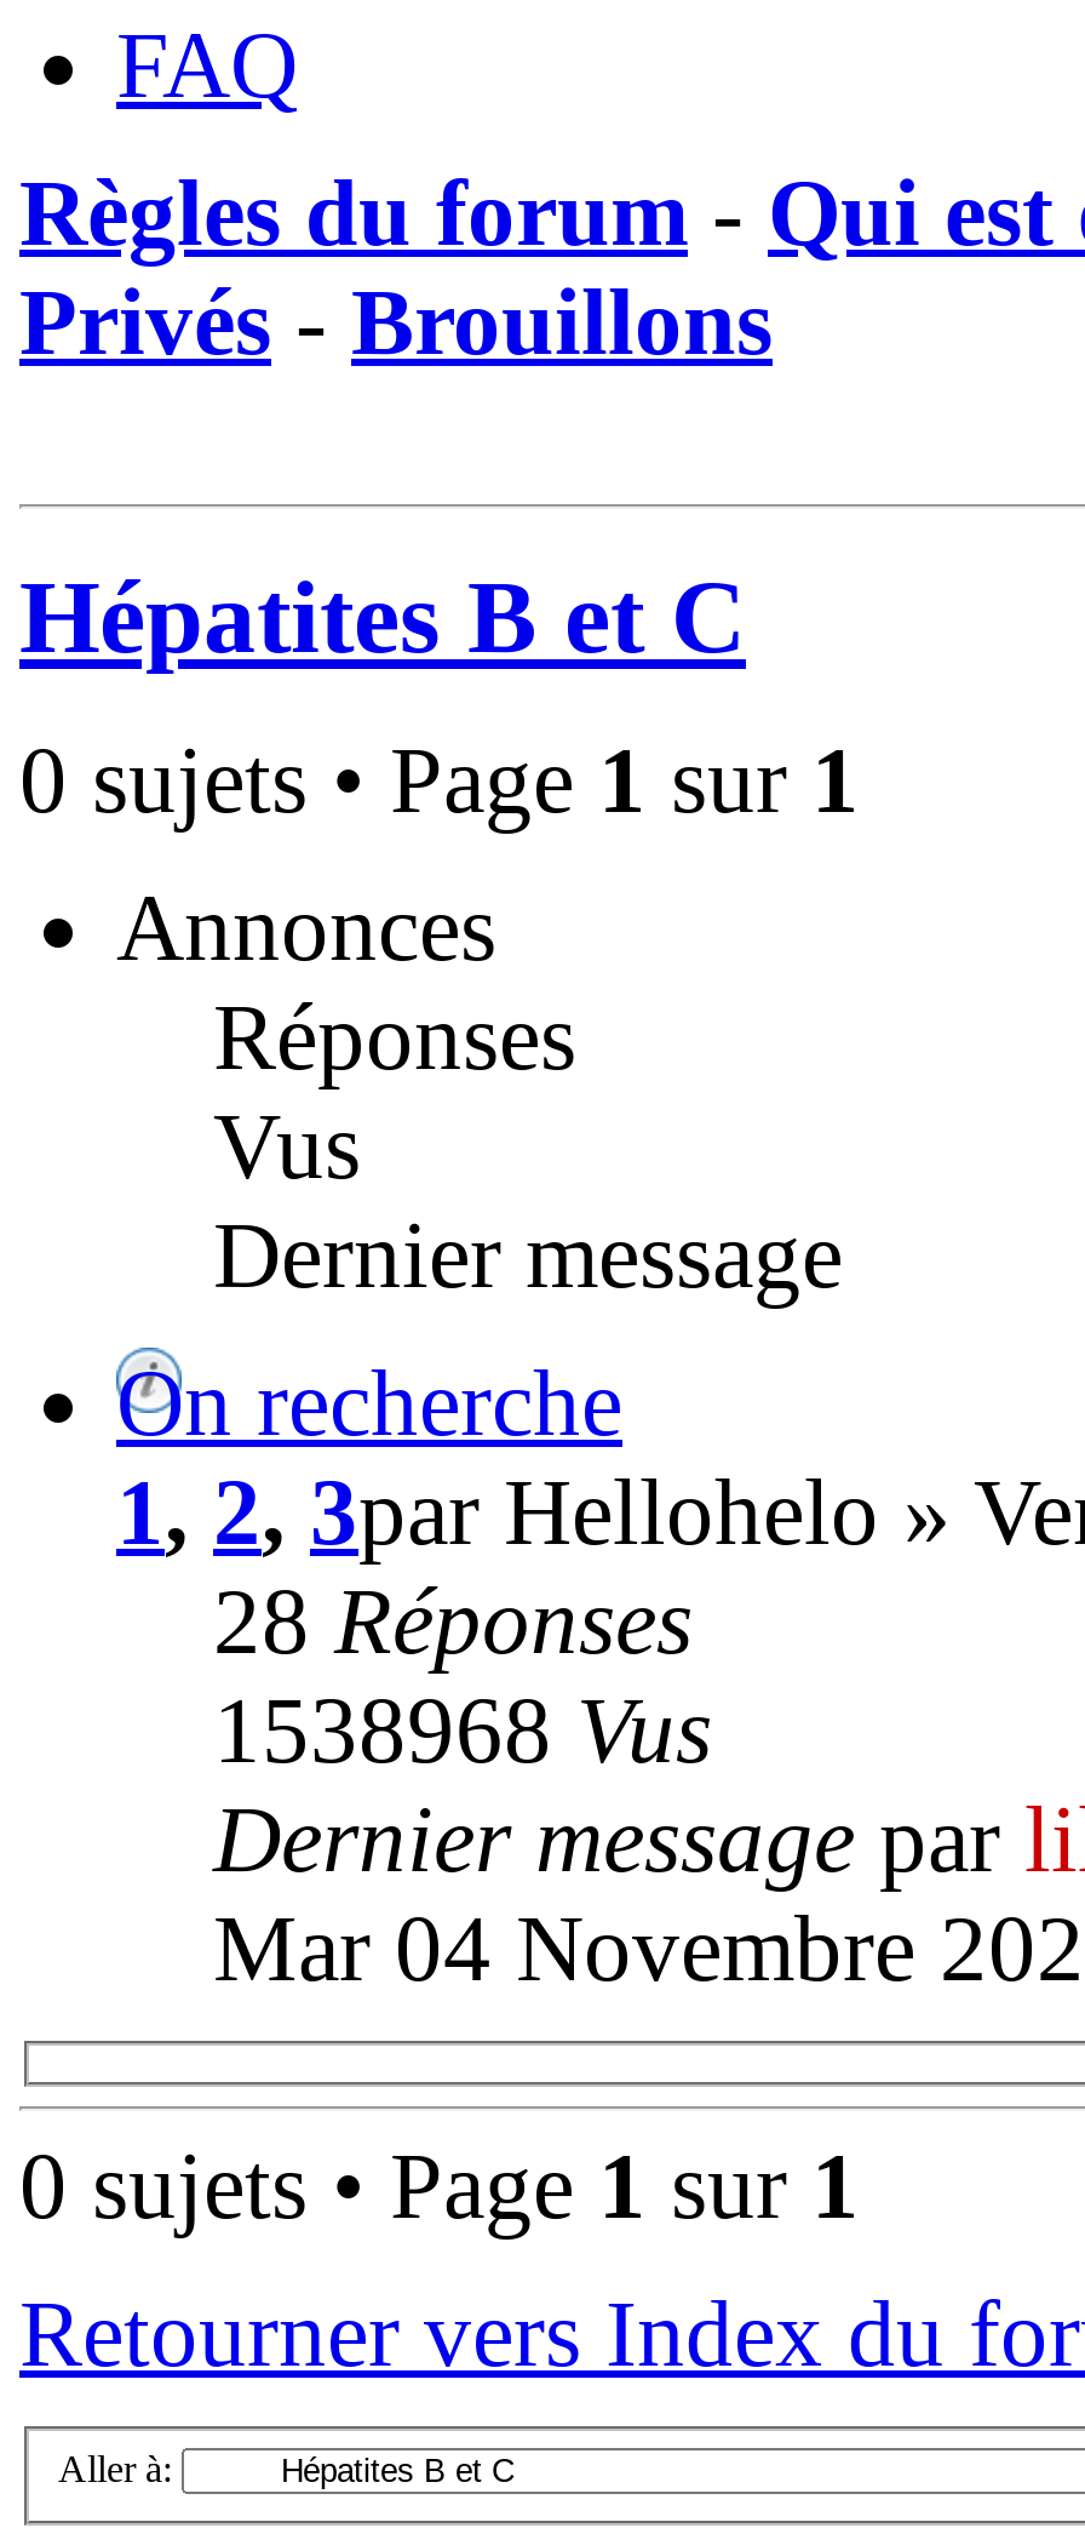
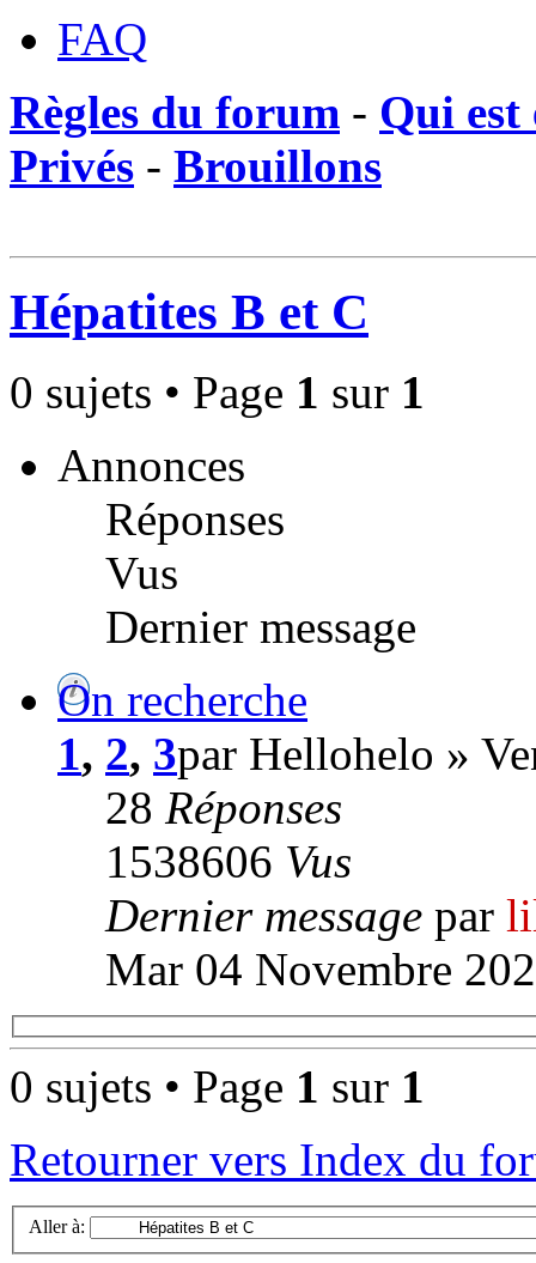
- 1538968 Vus
+ 1538606 Vus
